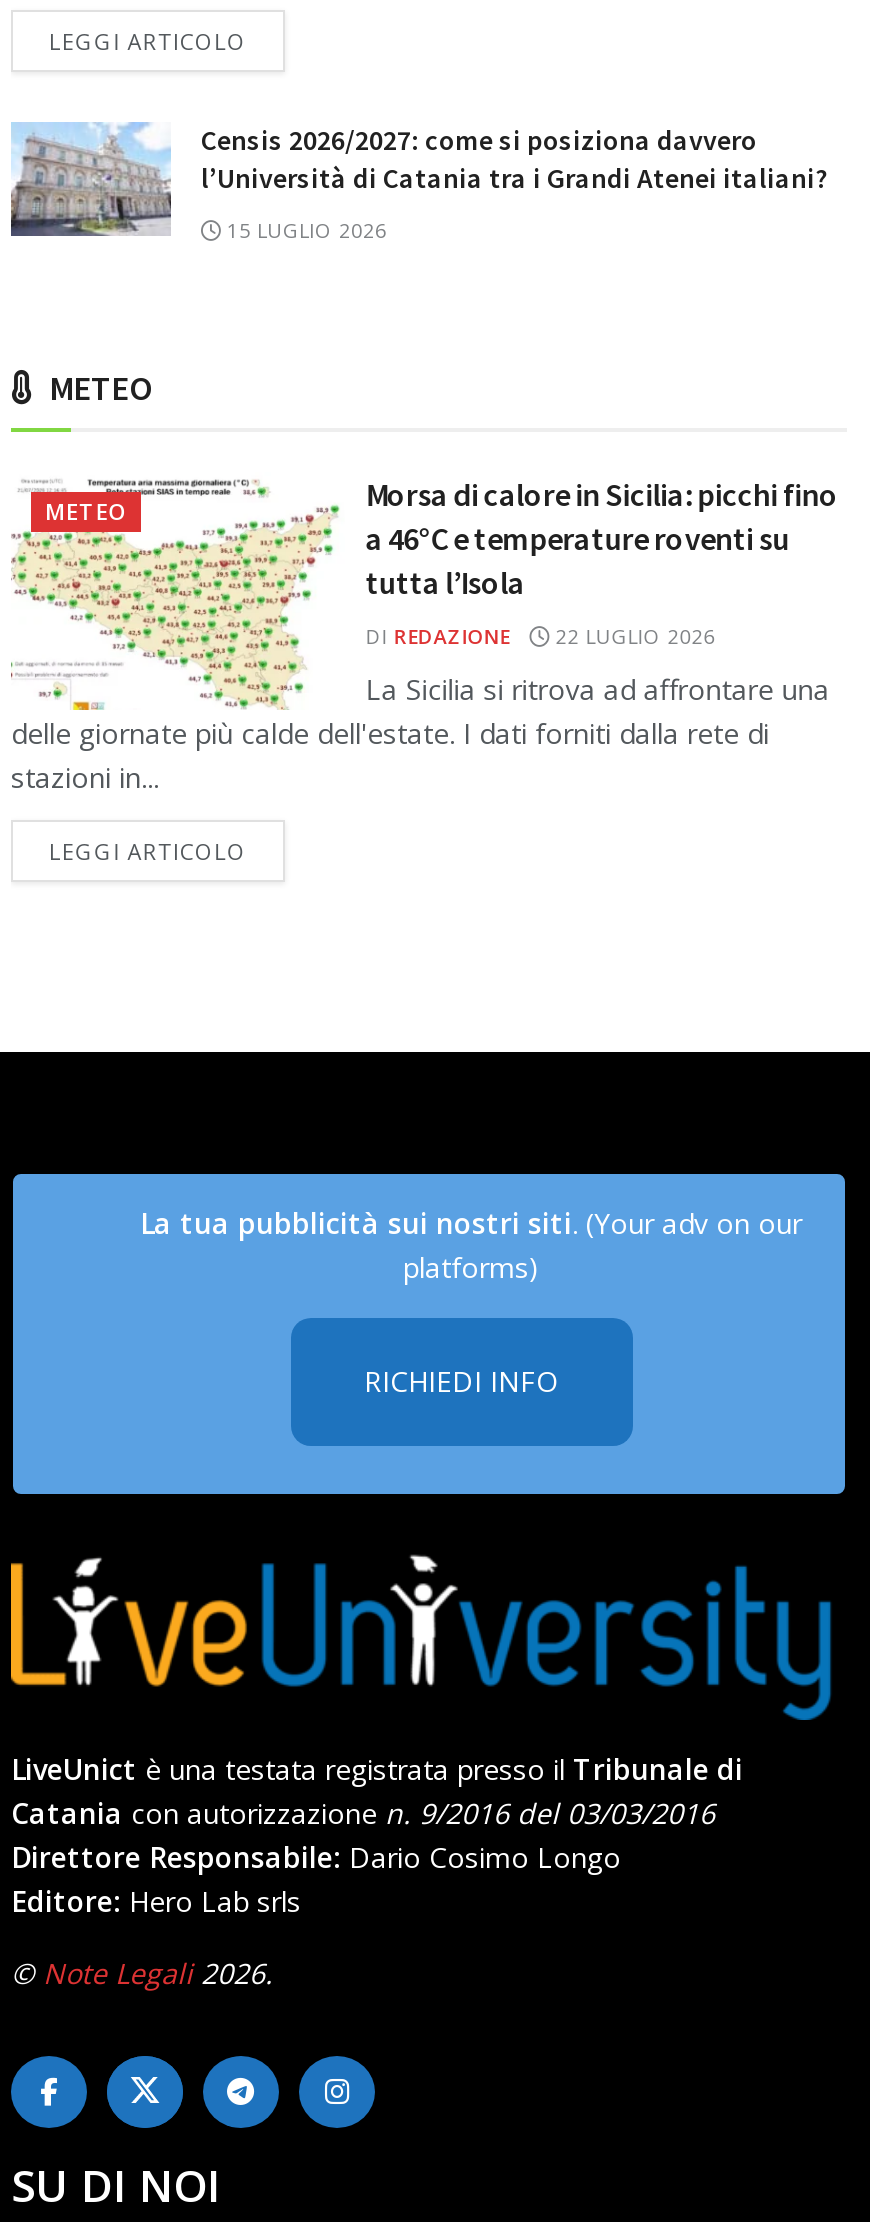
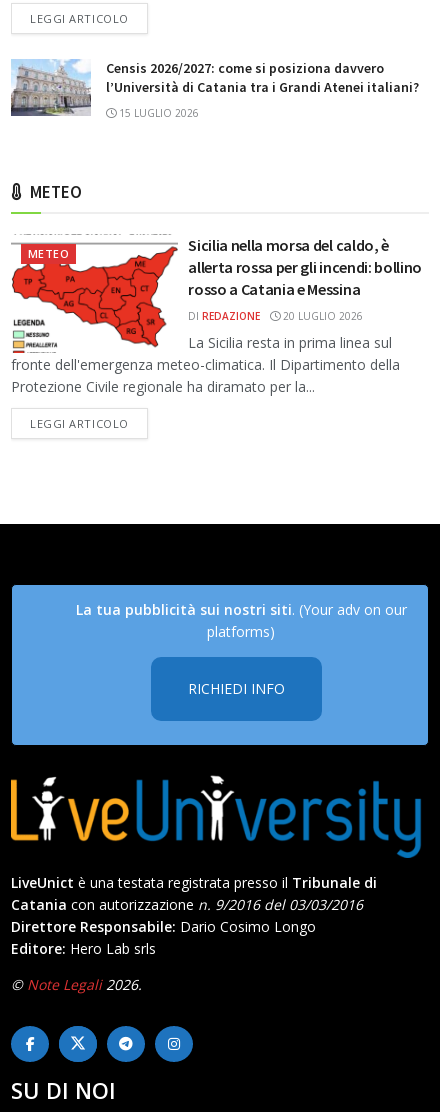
- [image]
- La Sicilia si ritrova ad affrontare una
- delle giornate più calde dell'estate. I dati forniti dalla rete di
- stazioni in...
+ [image]
+ La Sicilia resta in prima linea sul
+ fronte dell'emergenza meteo-climatica. Il Dipartimento della
+ Protezione Civile regionale ha diramato per la...

- Morsa di calore in Sicilia: picchi fino
- a 46°C e temperature roventi su
- tutta l’Isola
+ Sicilia nella morsa del caldo, è
+ allerta rossa per gli incendi: bollino
+ rosso a Catania e Messina

- DI REDAZIONE 22 LUGLIO 2026
+ DI REDAZIONE 20 LUGLIO 2026
